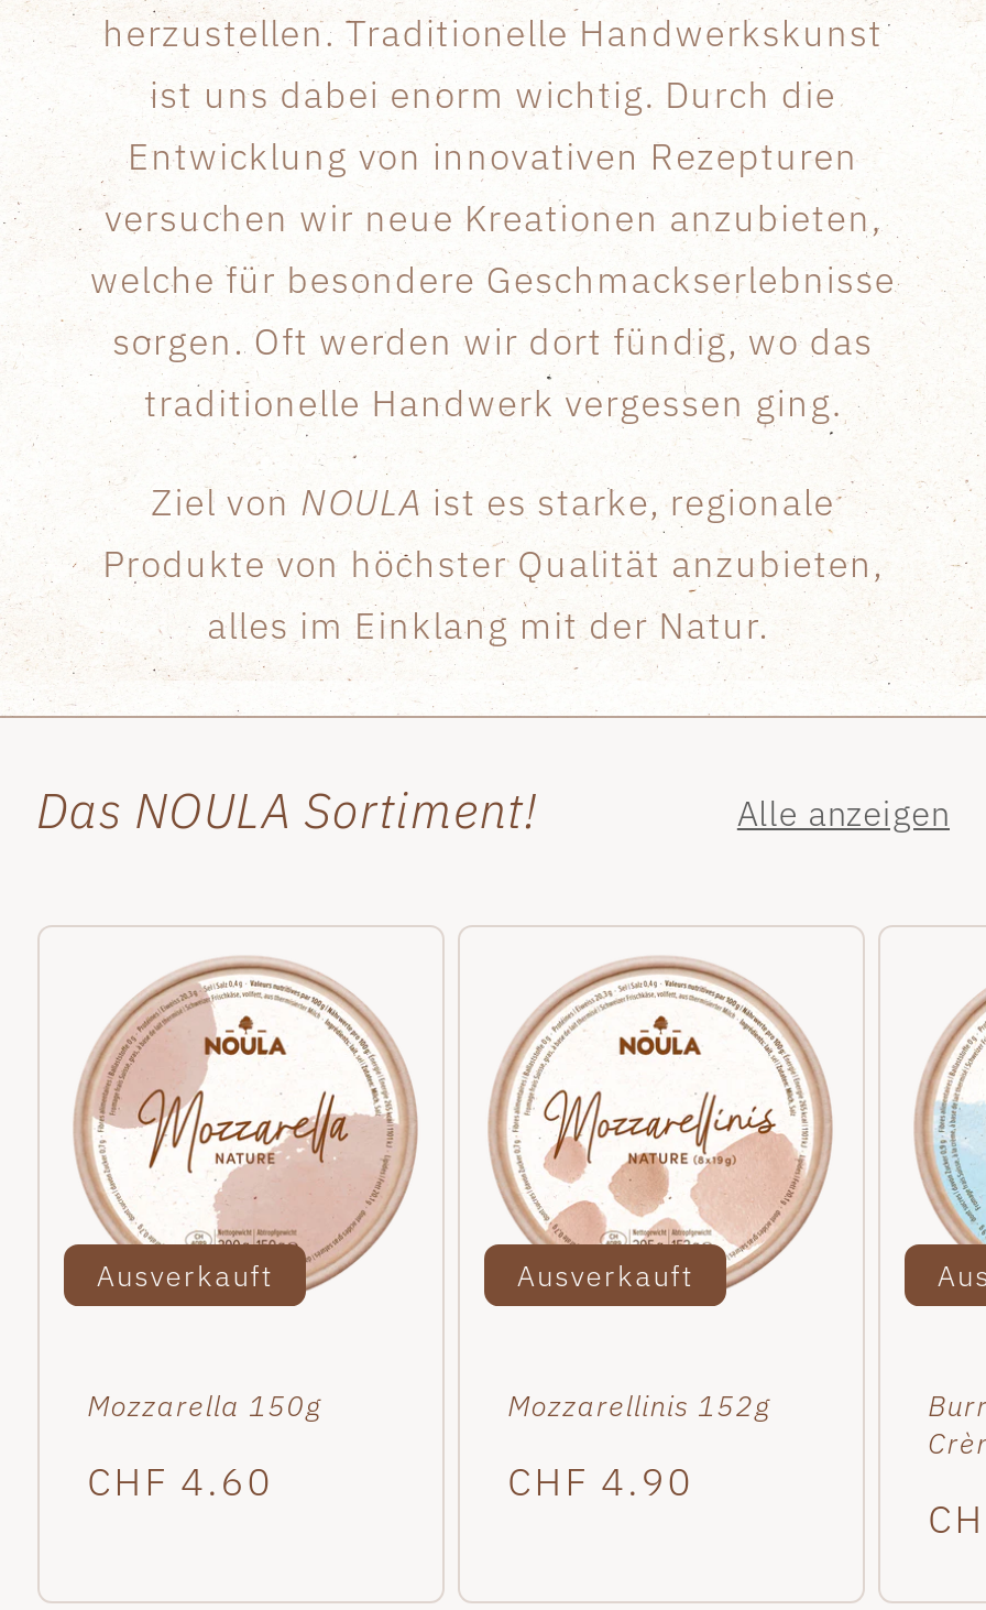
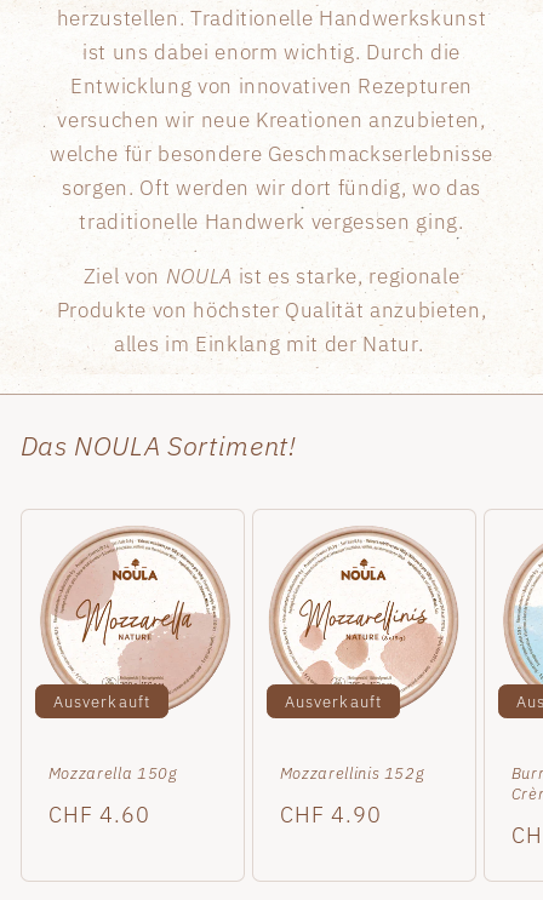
- Alle anzeigen
